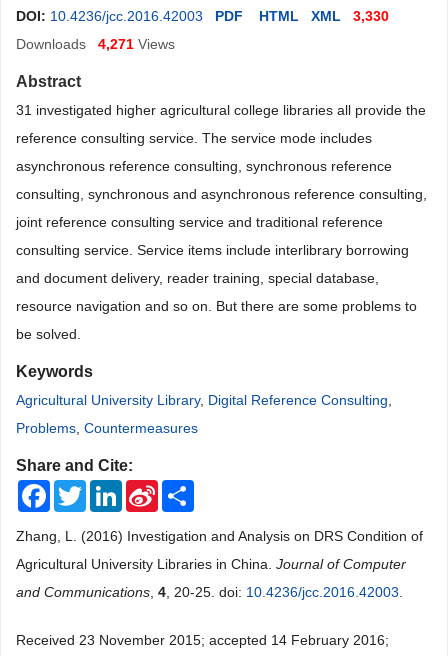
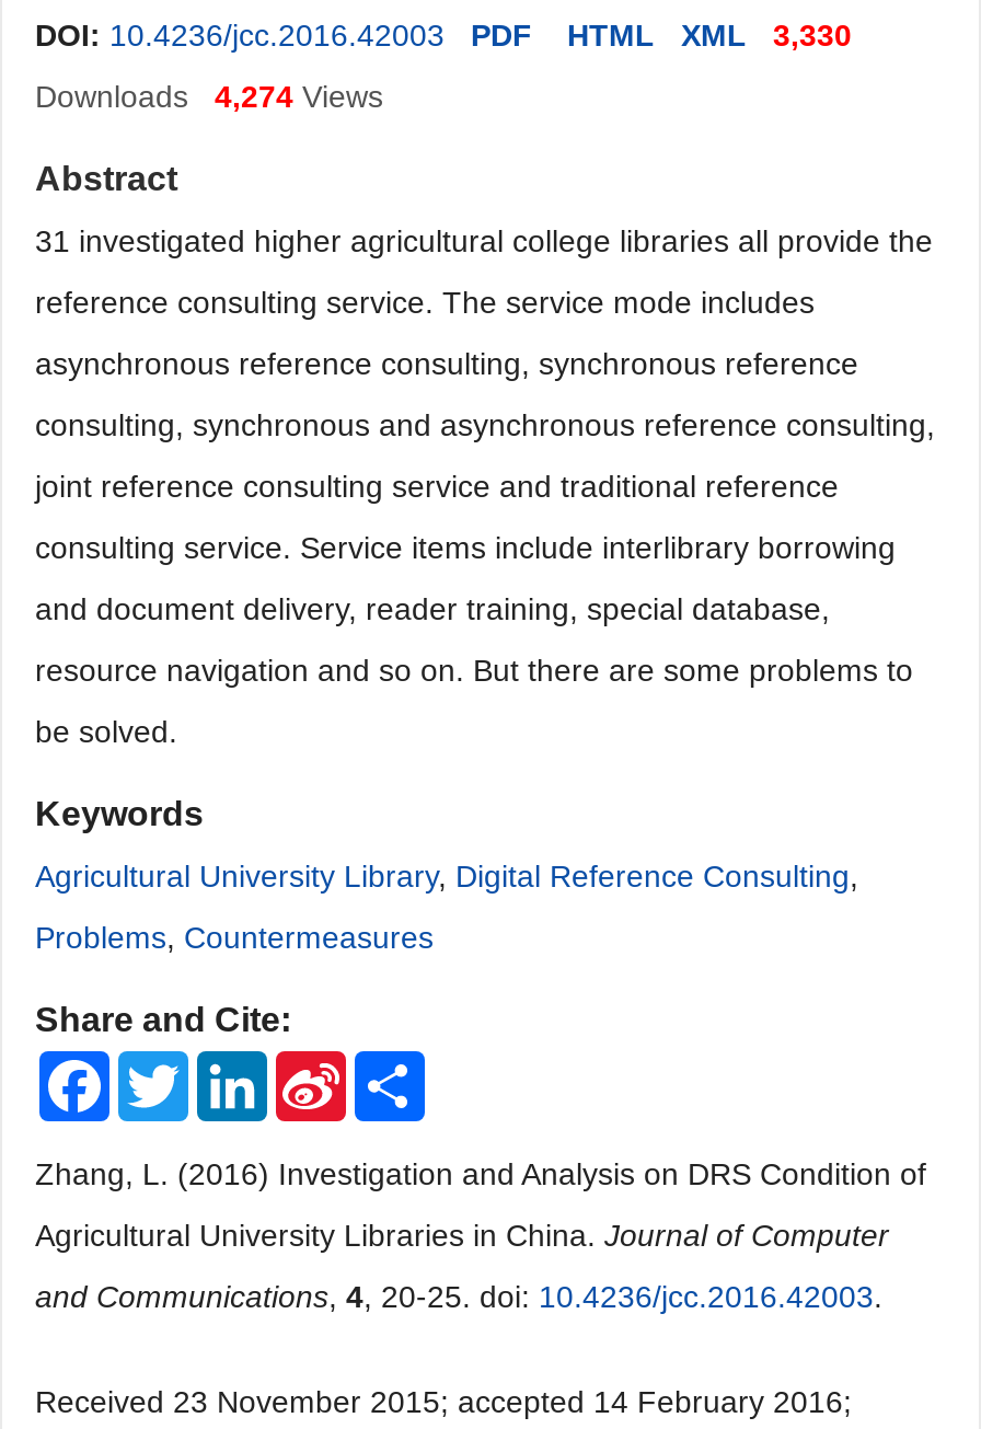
- Downloads 4,271 Views
+ Downloads 4,274 Views
